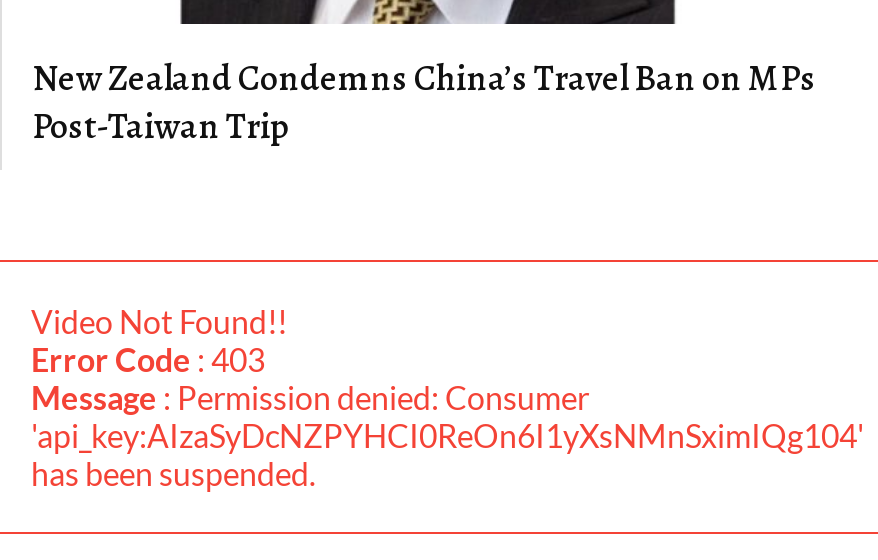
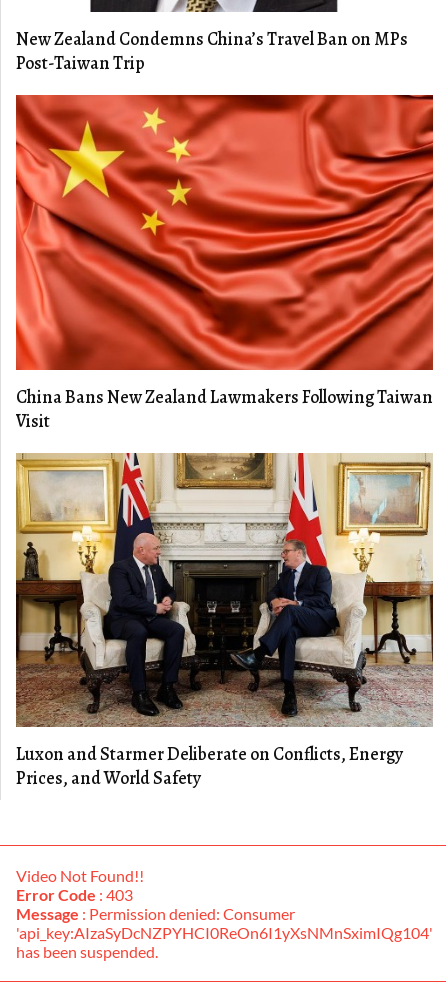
+ [image]
+ China Bans New Zealand Lawmakers Following Taiwan
+ Visit

+ [image]
+ Luxon and Starmer Deliberate on Conflicts, Energy
+ Prices, and World Safety
